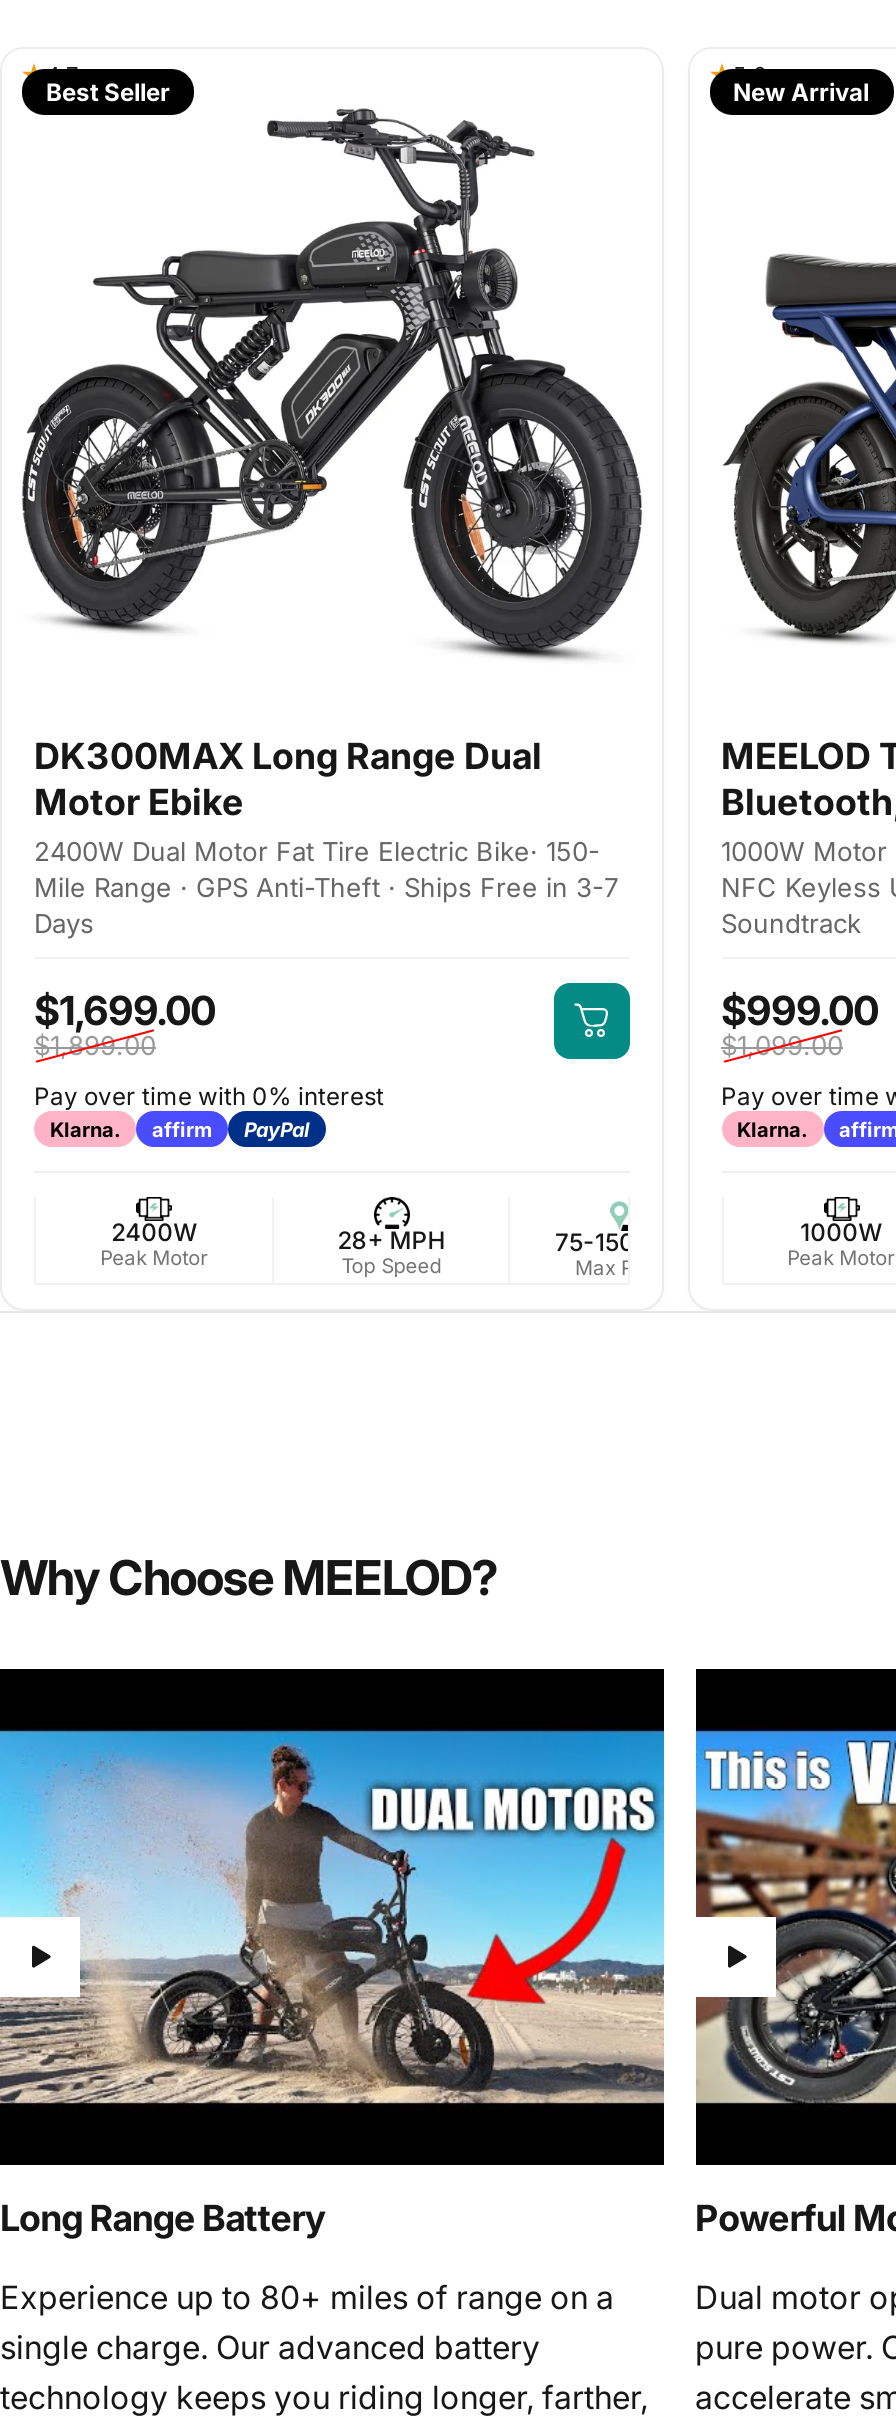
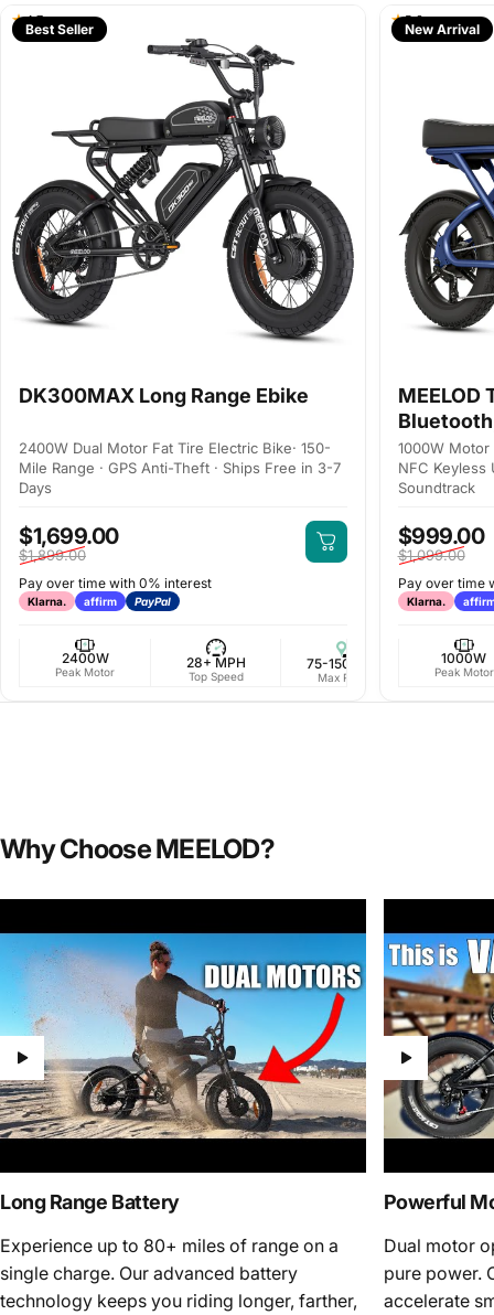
- DK300MAX Long Range Dual
- Motor Ebike
+ DK300MAX Long Range Ebike
